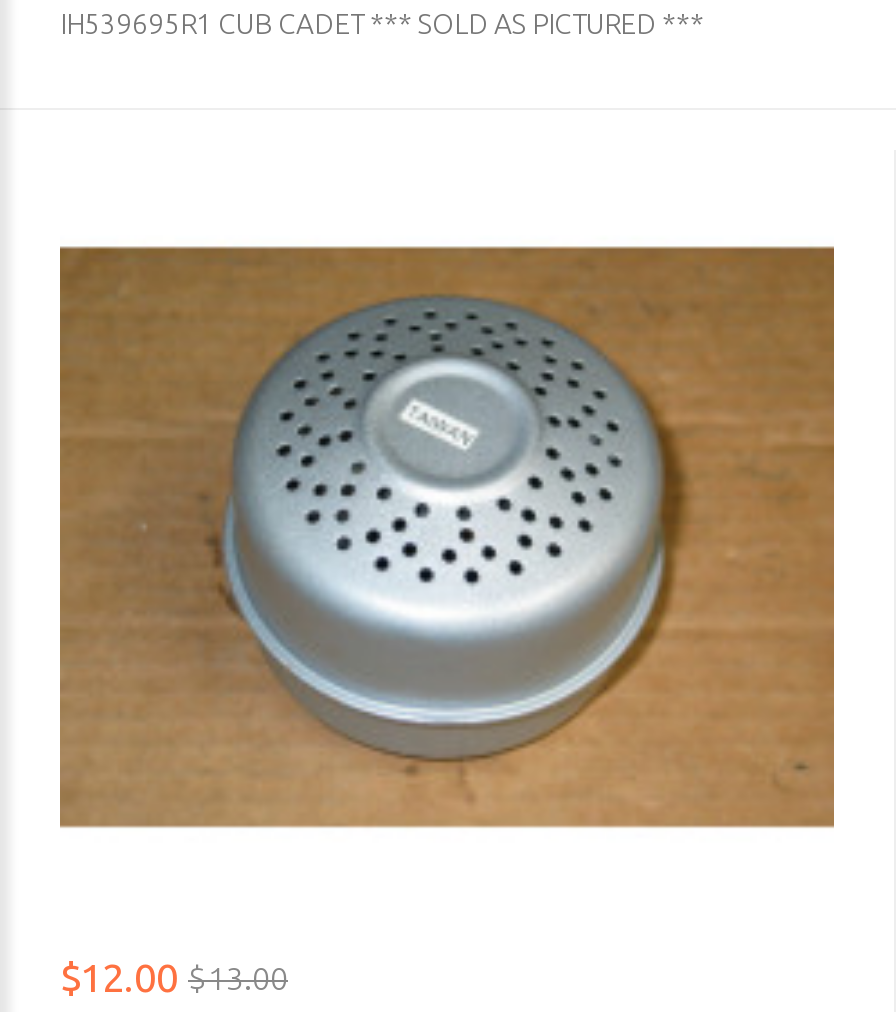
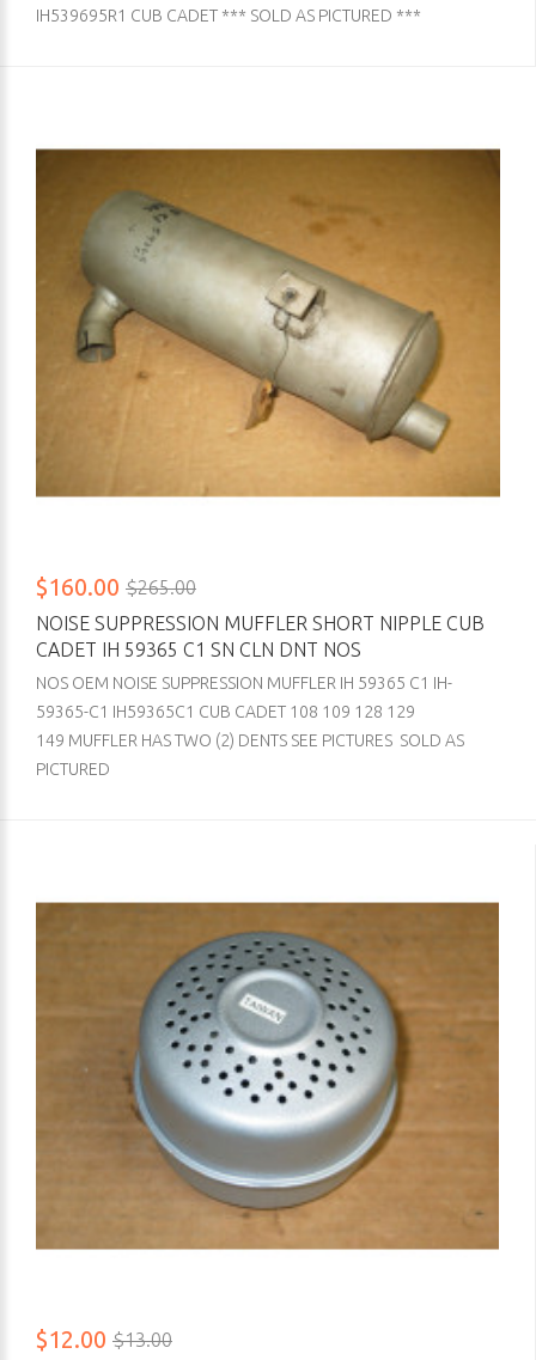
+ $160.00 $265.00
+ NOISE SUPPRESSION MUFFLER SHORT NIPPLE CUB
+ CADET IH 59365 C1 SN CLN DNT NOS
+ NOS OEM NOISE SUPPRESSION MUFFLER IH 59365 C1 IH-
+ 59365-C1 IH59365C1 CUB CADET 108 109 128 129
+ 149 MUFFLER HAS TWO (2) DENTS SEE PICTURES SOLD AS
+ PICTURED

+ [image]
